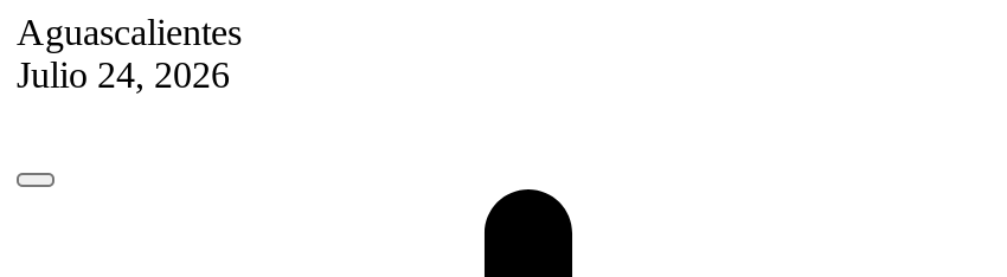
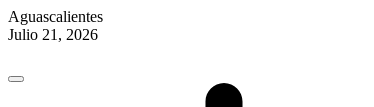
- Julio 24, 2026
+ Julio 21, 2026
